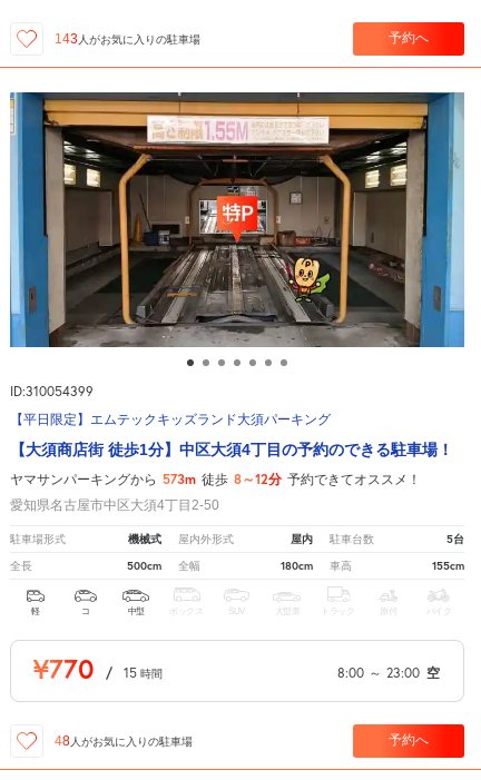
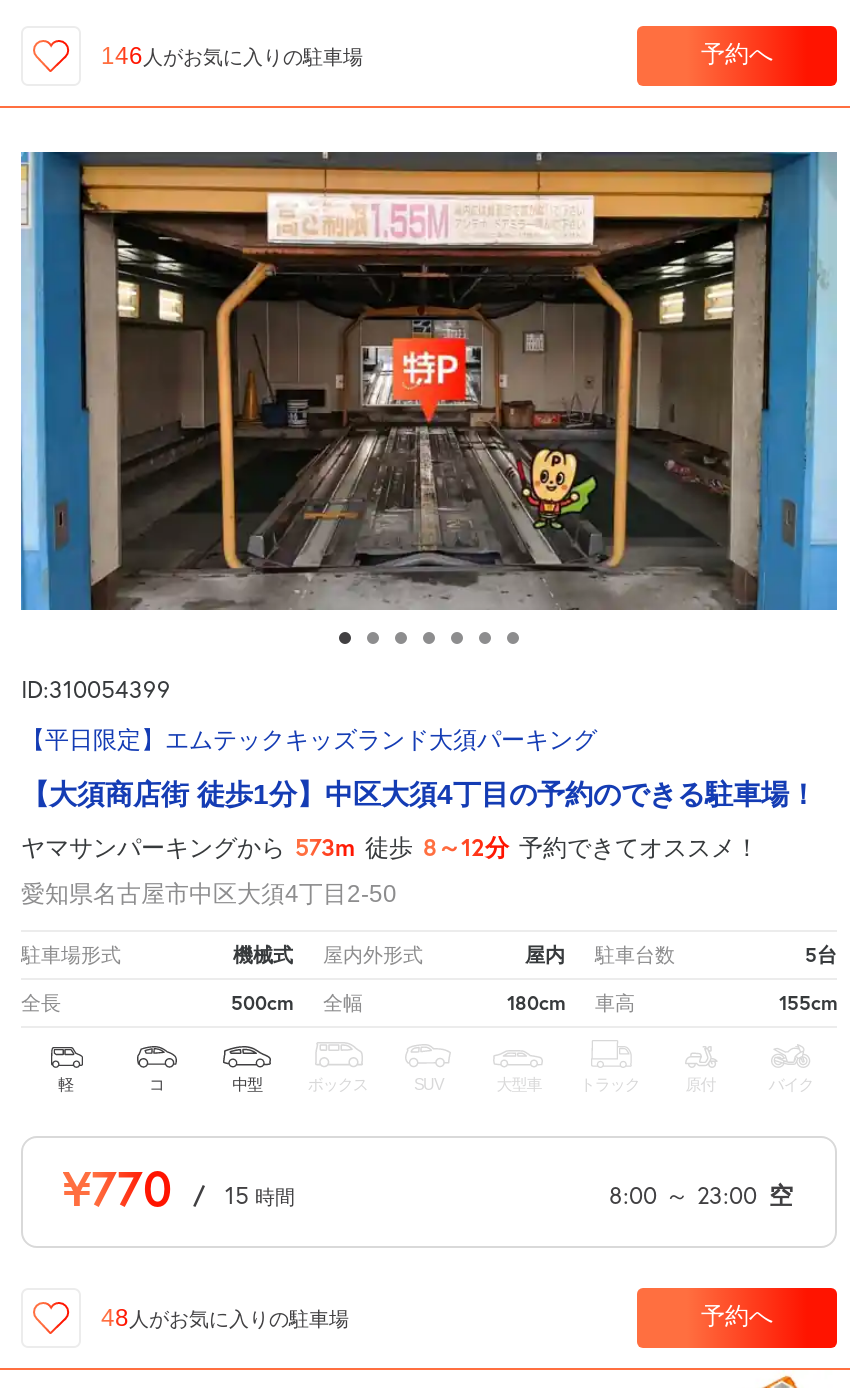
- 143人がお気に入りの駐車場
+ 146人がお気に入りの駐車場
